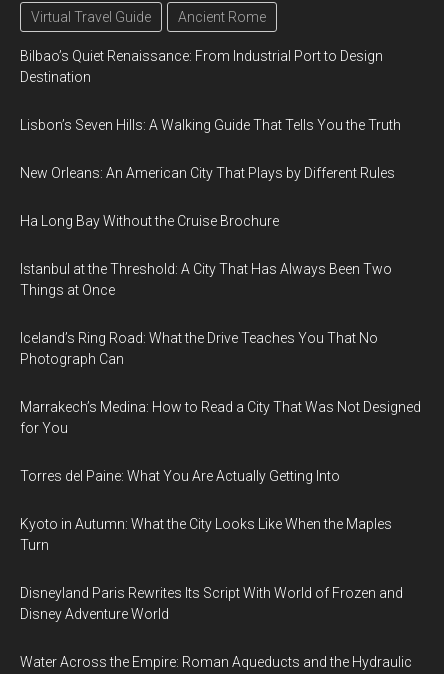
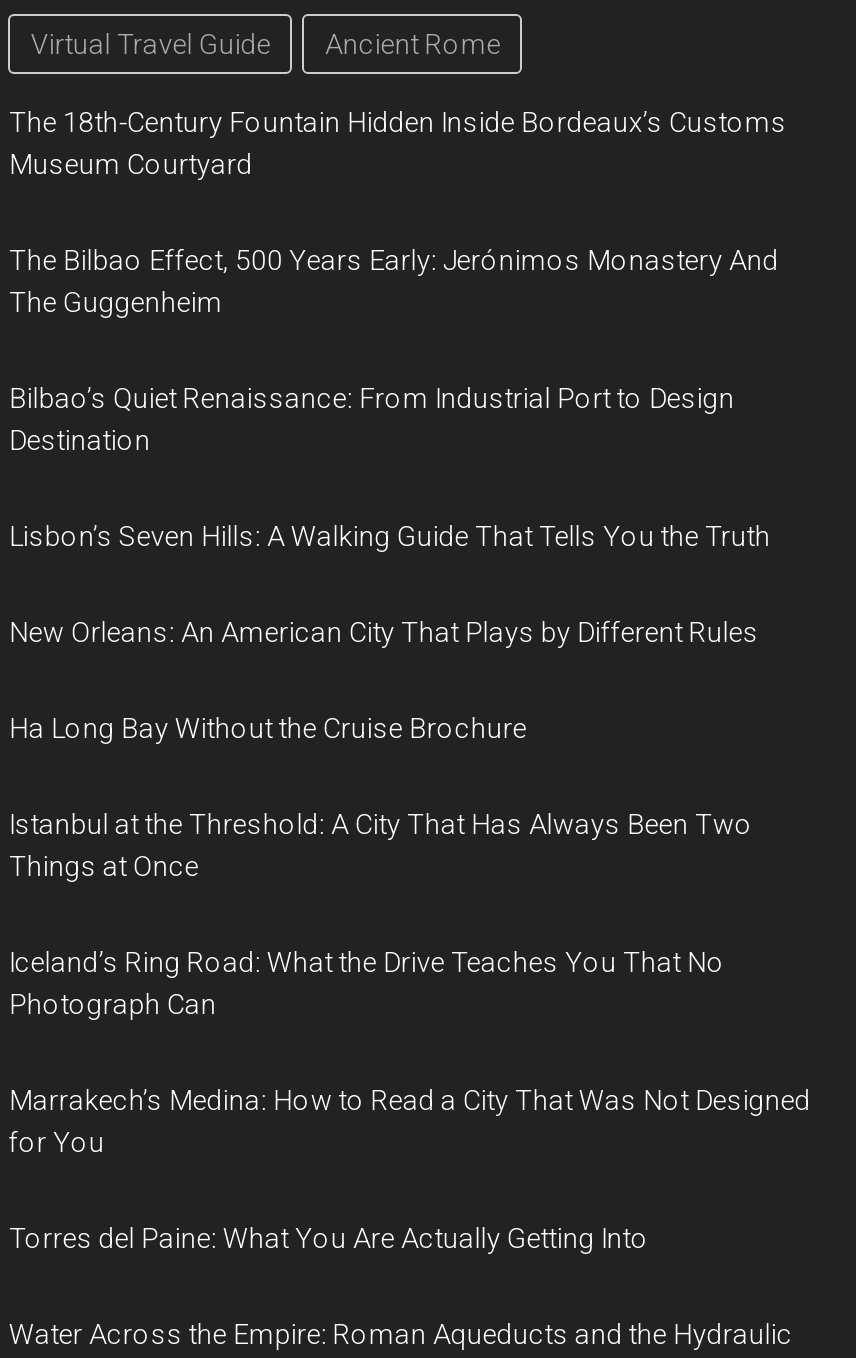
+ The 18th-Century Fountain Hidden Inside Bordeaux’s Customs
+ Museum Courtyard
+ The Bilbao Effect, 500 Years Early: Jerónimos Monastery And
+ The Guggenheim

moved down: Bilbao’s Quiet Renaissance: From Industrial Port to Design | Destination | Lisbon’s Seven Hills: A Walking Guide That Tells You the Truth | ... | for You | Torres del Paine: What You Are Actually Getting Into

- Kyoto in Autumn: What the City Looks Like When the Maples
- Turn
- Disneyland Paris Rewrites Its Script With World of Frozen and
- Disney Adventure World
